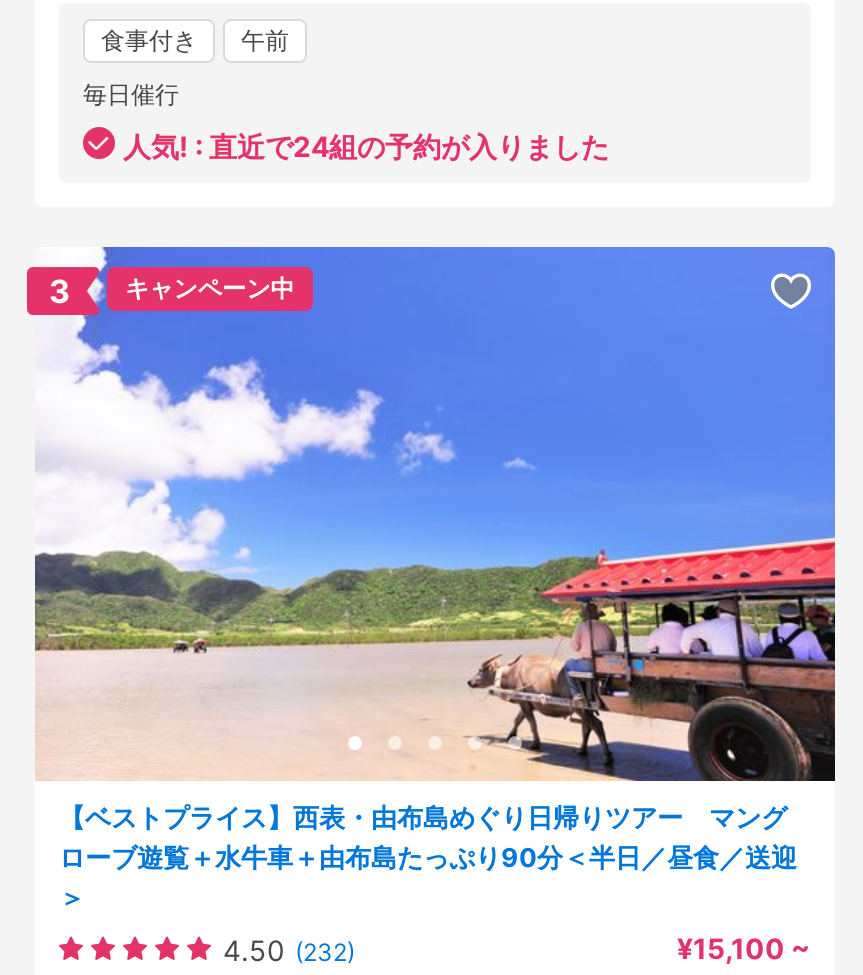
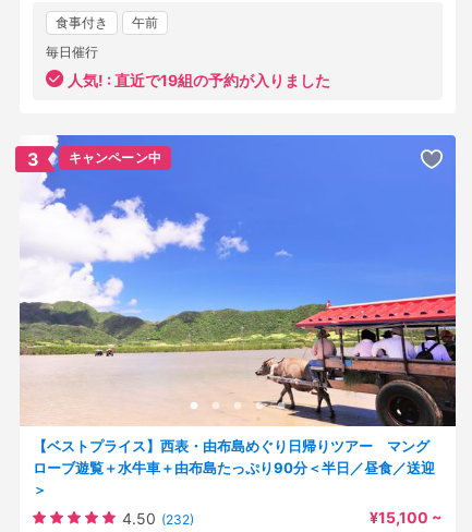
- 人気! :直近で24組の予約が入りました
+ 人気! :直近で19組の予約が入りました
